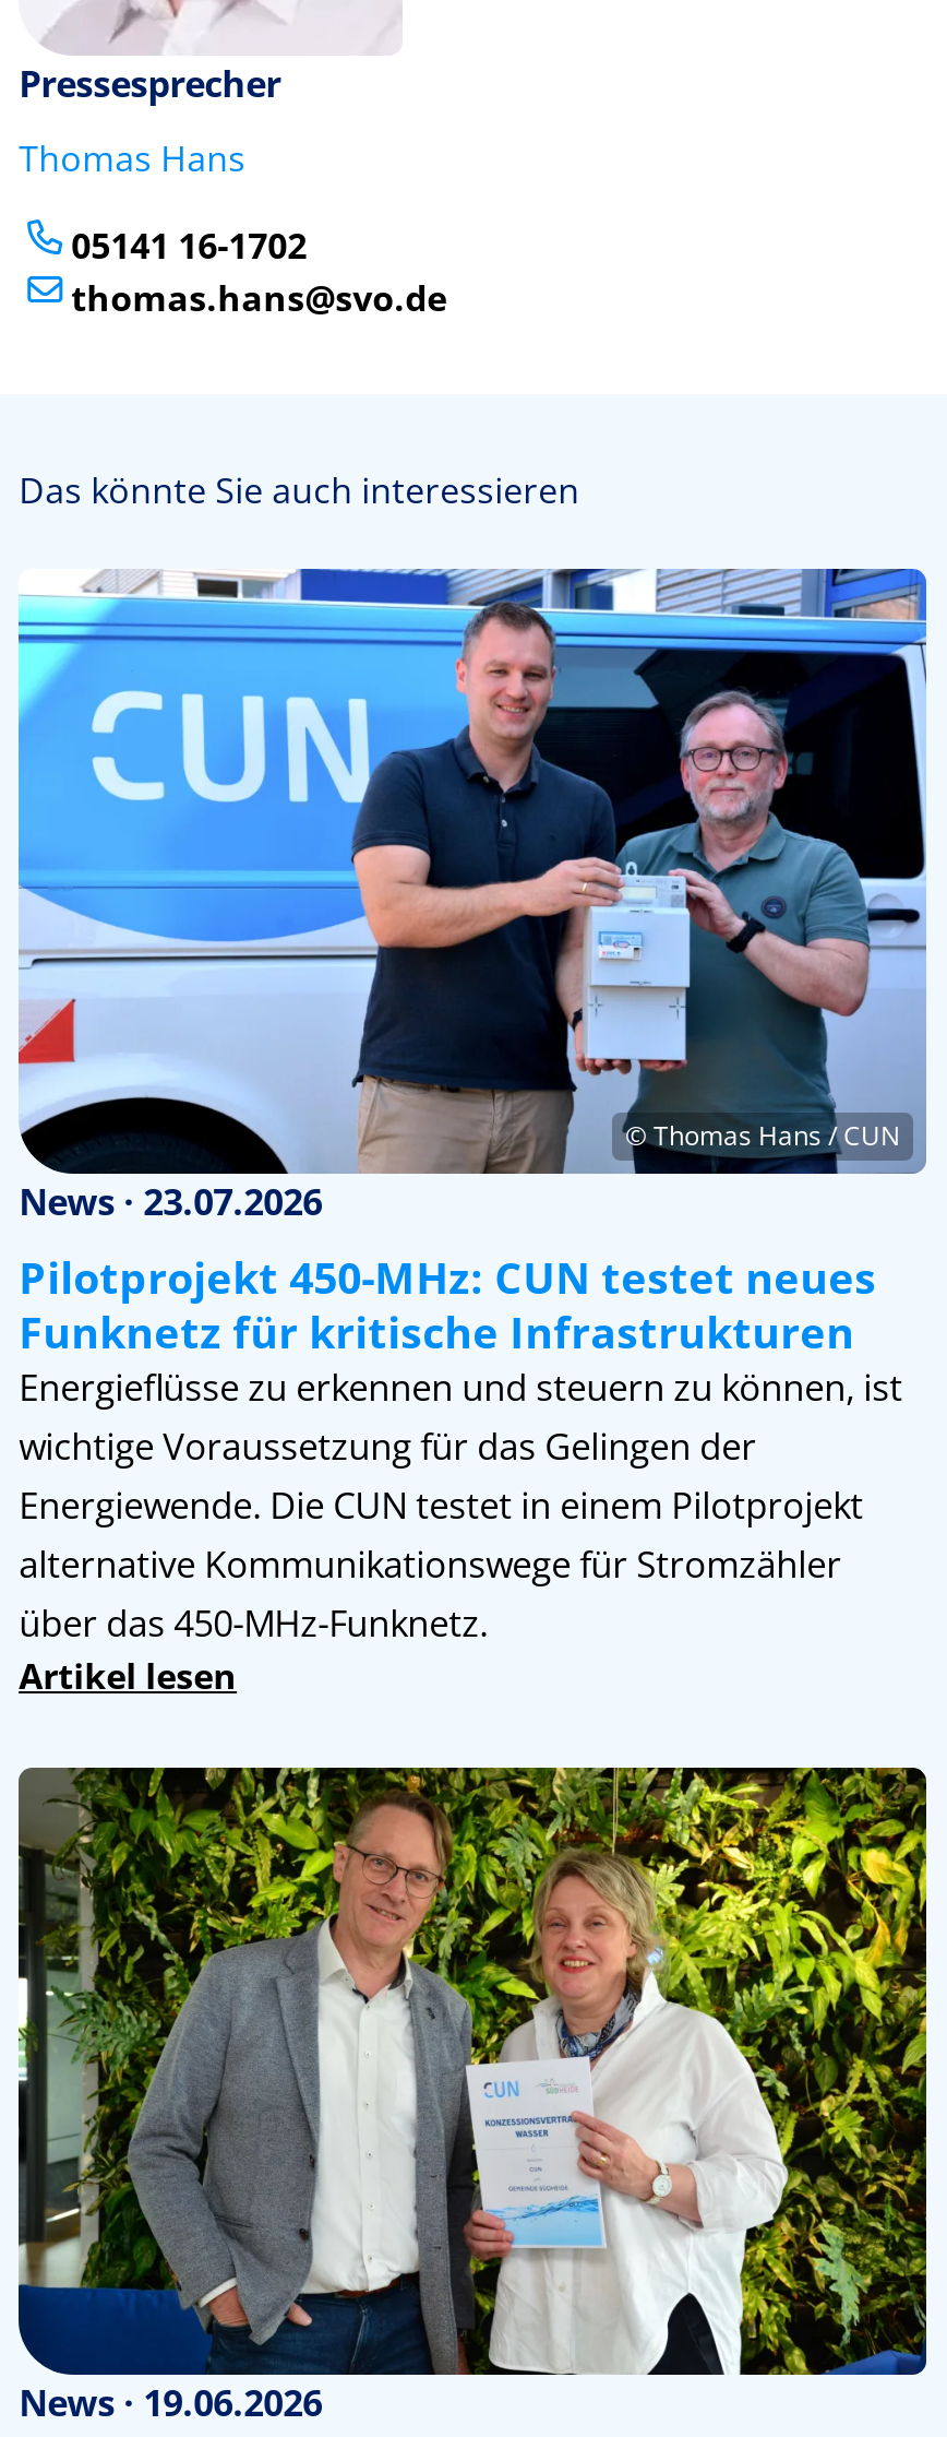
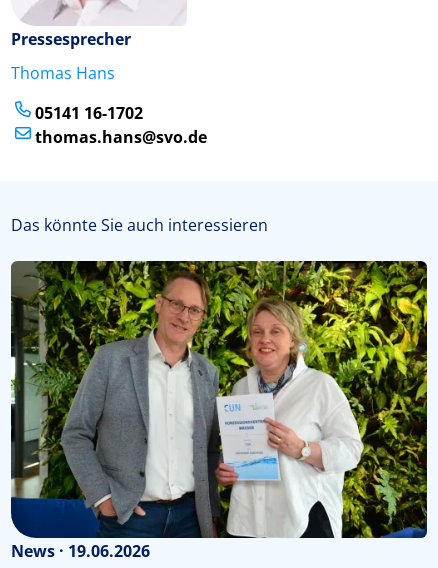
- [image]
- © Thomas Hans / CUN
- News · 23.07.2026
- Pilotprojekt 450-MHz: CUN testet neues
- Funknetz für kritische Infrastrukturen
- Energieflüsse zu erkennen und steuern zu können, ist
- wichtige Voraussetzung für das Gelingen der
- Energiewende. Die CUN testet in einem Pilotprojekt
- alternative Kommunikationswege für Stromzähler
- über das 450-MHz-Funknetz.
- Artikel lesen
